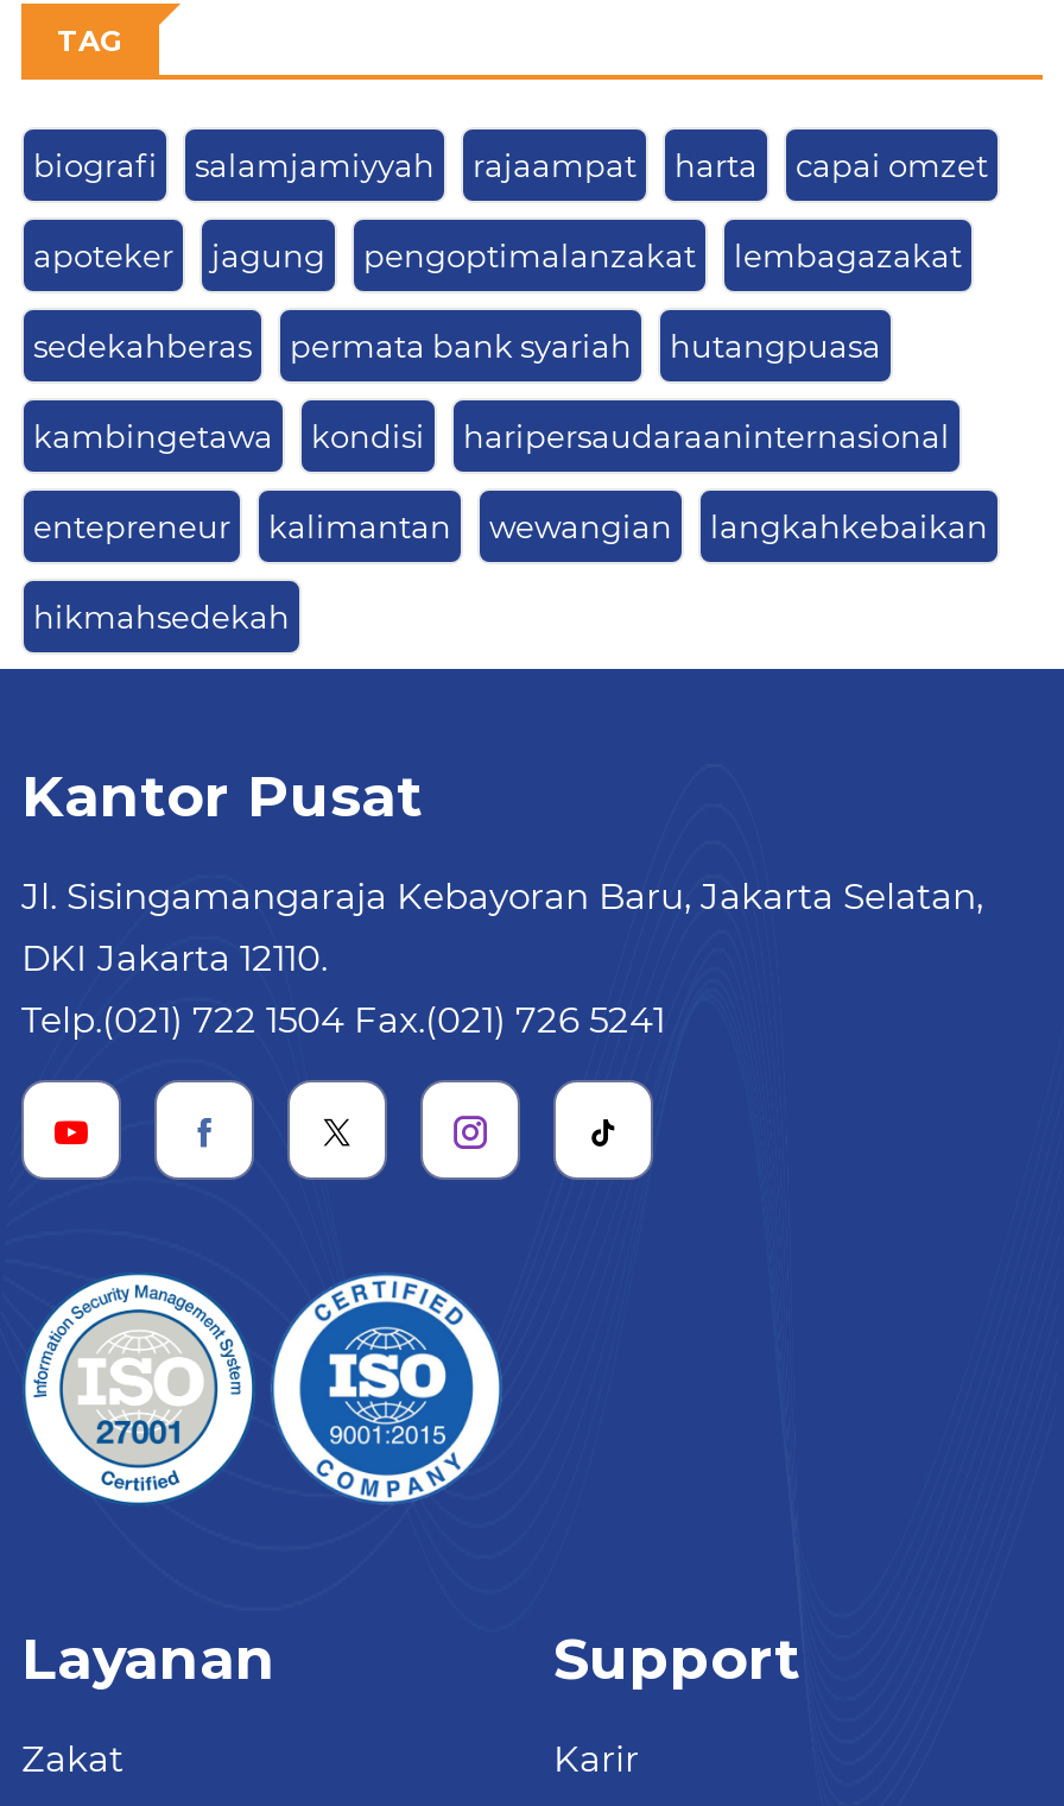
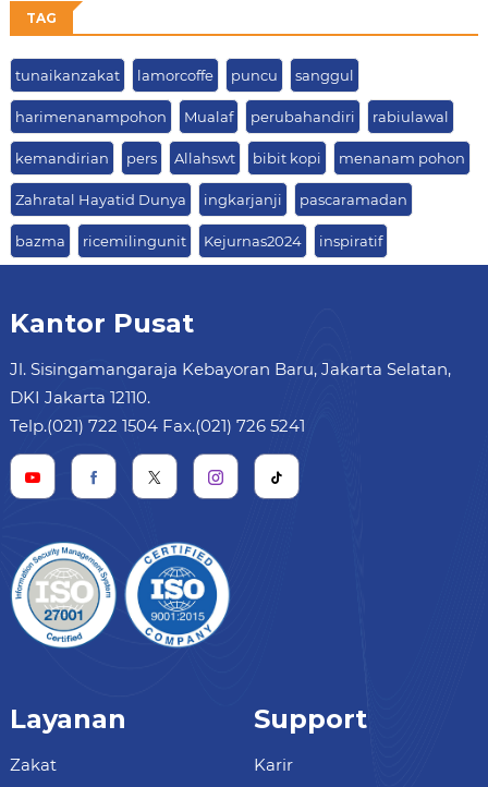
- biografi
- salamjamiyyah
- rajaampat
- harta
- capai omzet
- apoteker
- jagung
- pengoptimalanzakat
- lembagazakat
- sedekahberas
- permata bank syariah
- hutangpuasa
- kambingetawa
- kondisi
- haripersaudaraaninternasional
- entepreneur
- kalimantan
- wewangian
- langkahkebaikan
- hikmahsedekah
+ tunaikanzakat
+ lamorcoffe
+ puncu
+ sanggul
+ harimenanampohon
+ Mualaf
+ perubahandiri
+ rabiulawal
+ kemandirian
+ pers
+ Allahswt
+ bibit kopi
+ menanam pohon
+ Zahratal Hayatid Dunya
+ ingkarjanji
+ pascaramadan
+ bazma
+ ricemilingunit
+ Kejurnas2024
+ inspiratif
